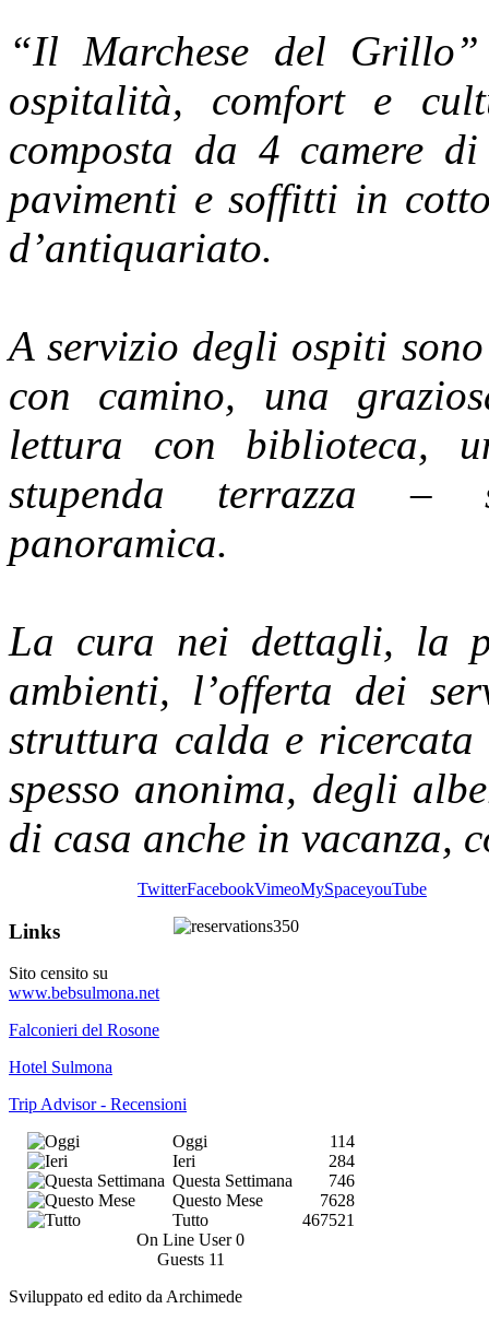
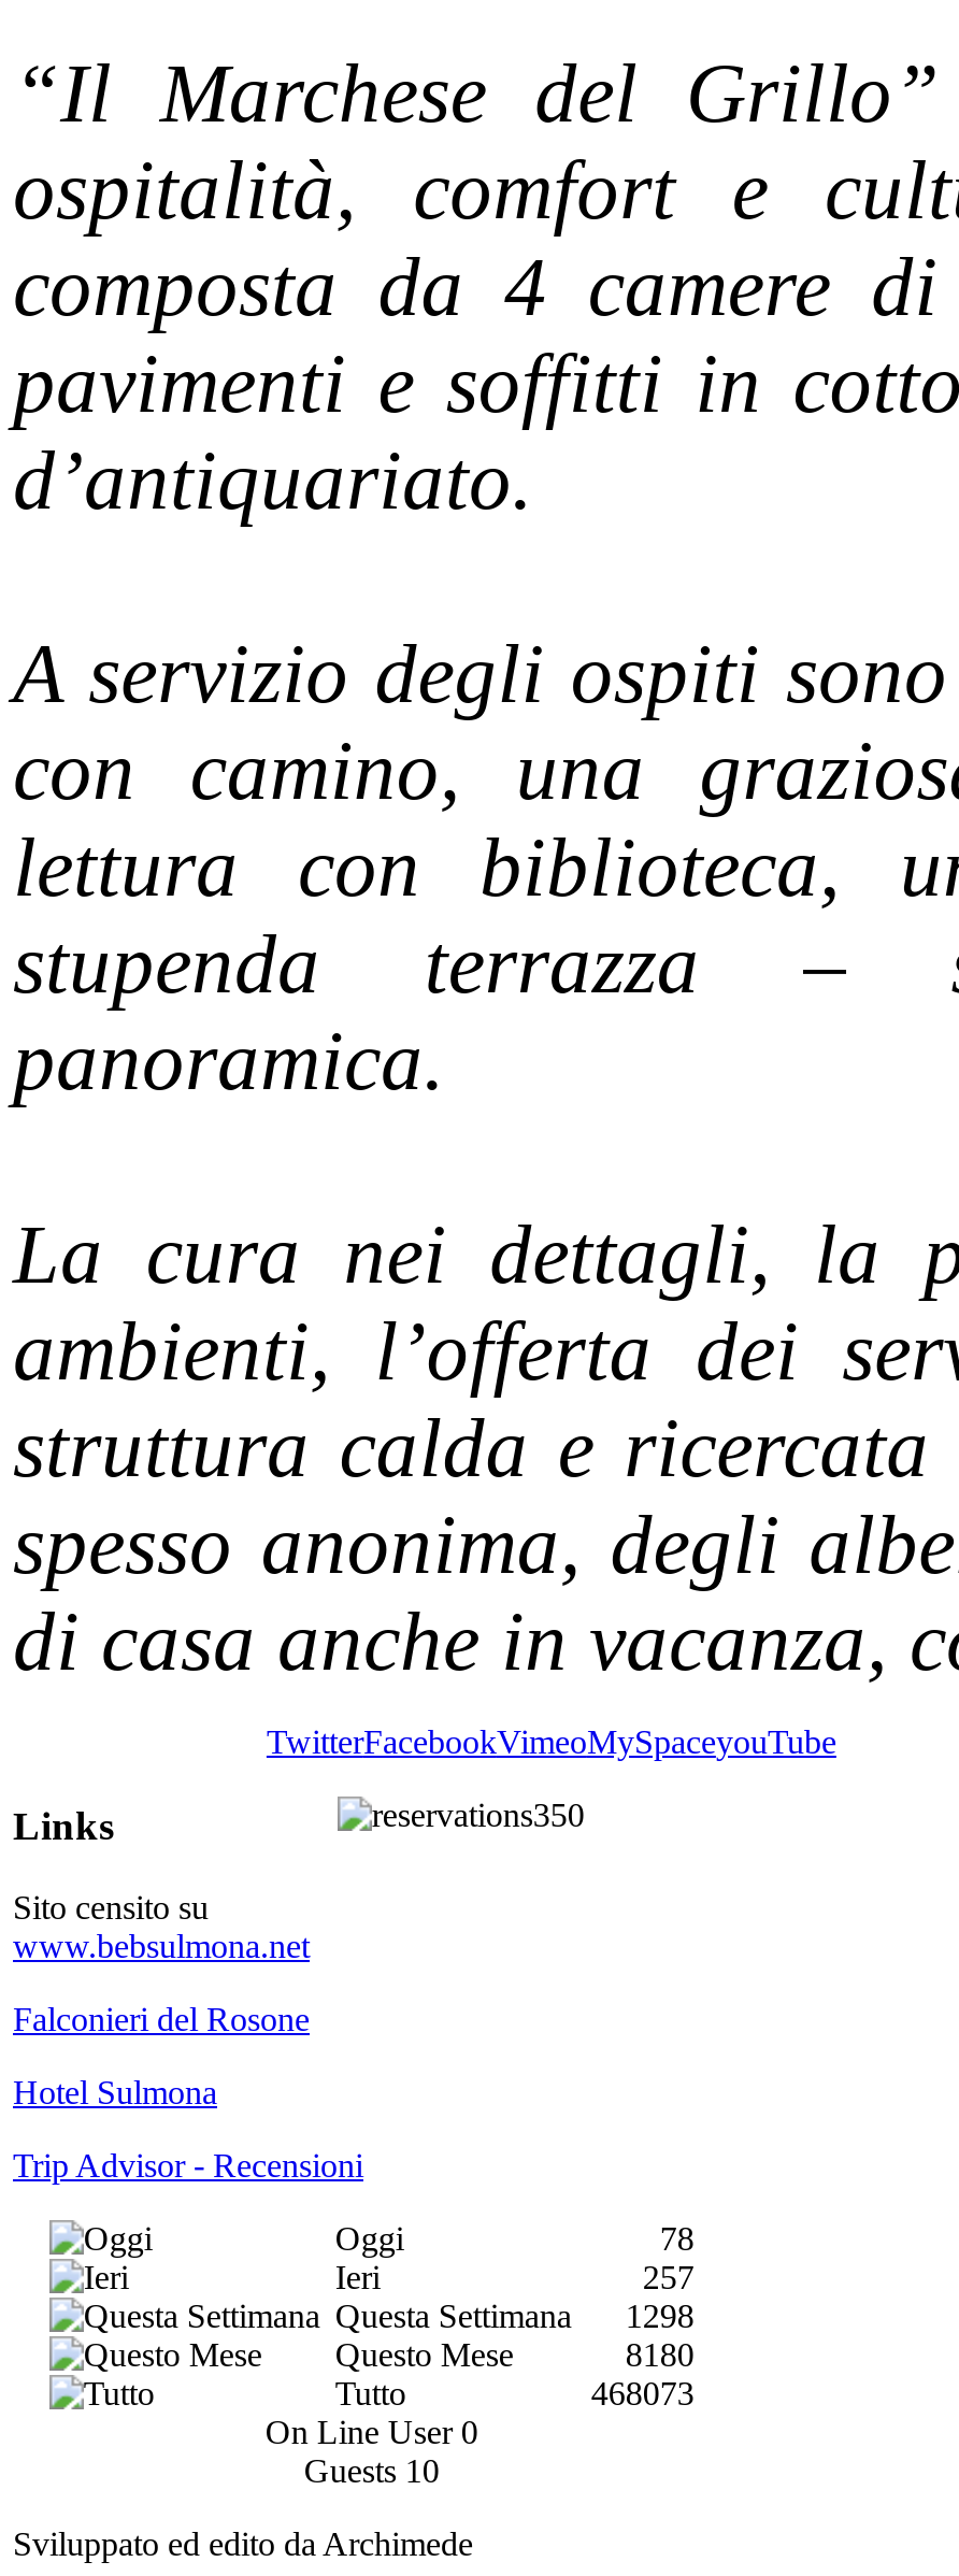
- 114
+ 78

- 284
+ 257

- Questa Settimana 746
+ Questa Settimana 1298

- 7628
+ 8180

- 467521
+ 468073

- Guests 11
+ Guests 10
